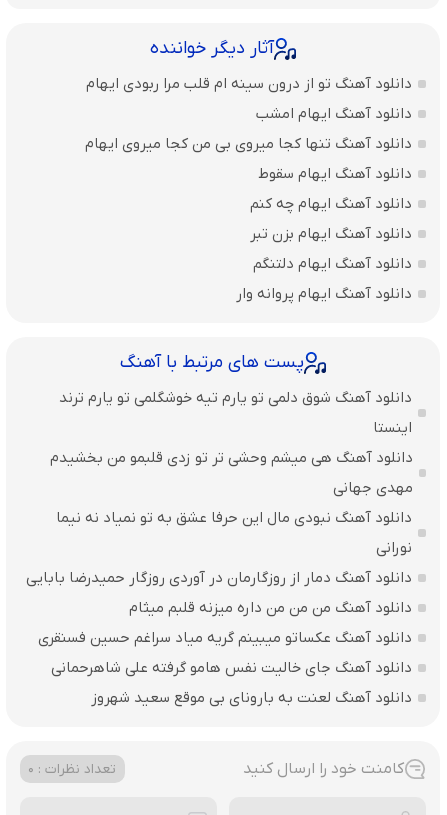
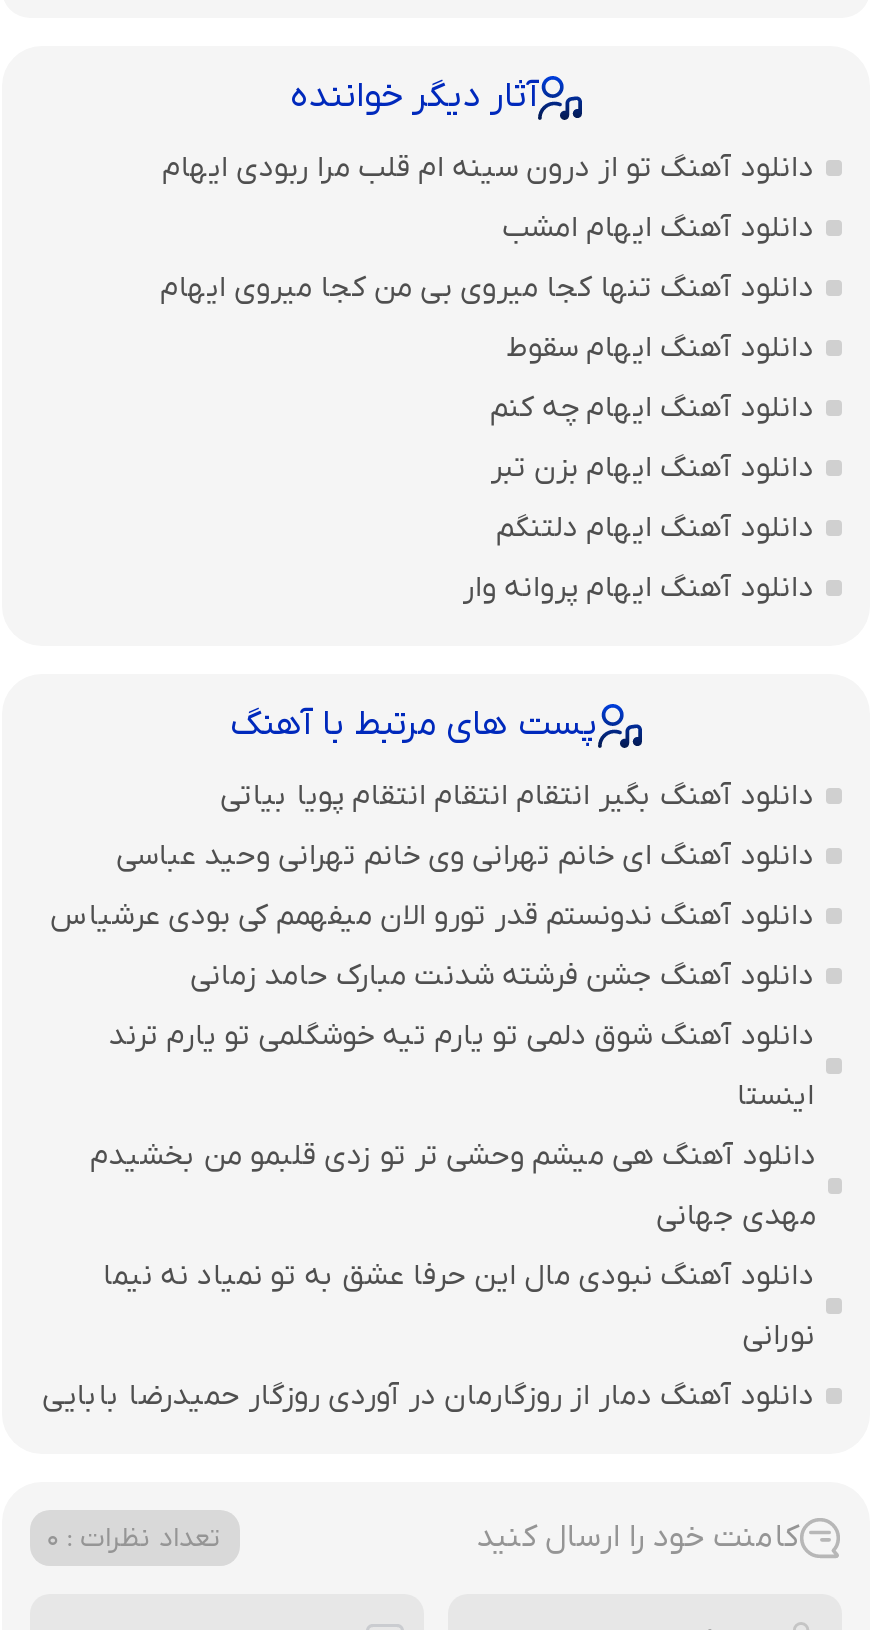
+ دانلود آهنگ بگیر انتقام انتقام انتقام پویا بیاتی
+ دانلود آهنگ ای خانم تهرانی وی خانم تهرانی وحید عباسی
+ دانلود آهنگ ندونستم قدر تورو الان میفهمم کی بودی عرشیاس
+ دانلود آهنگ جشن فرشته شدنت مبارک حامد زمانی

moved down: دانلود آهنگ شوق دلمی تو یارم تیه خوشگلمی تو یارم ترند | اینستا | دانلود آهنگ هی میشم وحشی تر تو زدی قلبمو من بخشیدم | مهدی جهانی | دانلود آهنگ نبودی مال این حرفا عشق به تو نمیاد نه نیما | نورانی | دانلود آهنگ دمار از روزگارمان در آوردی روزگار حمیدرضا بابایی

- دانلود آهنگ من من من داره میزنه قلبم میثام
- دانلود آهنگ عکساتو میبینم گریه میاد سراغم حسین فسنقری
- دانلود آهنگ جای خالیت نفس هامو گرفته علی شاهرحمانی
- دانلود آهنگ لعنت به بارونای بی‌ موقع سعید شهروز
